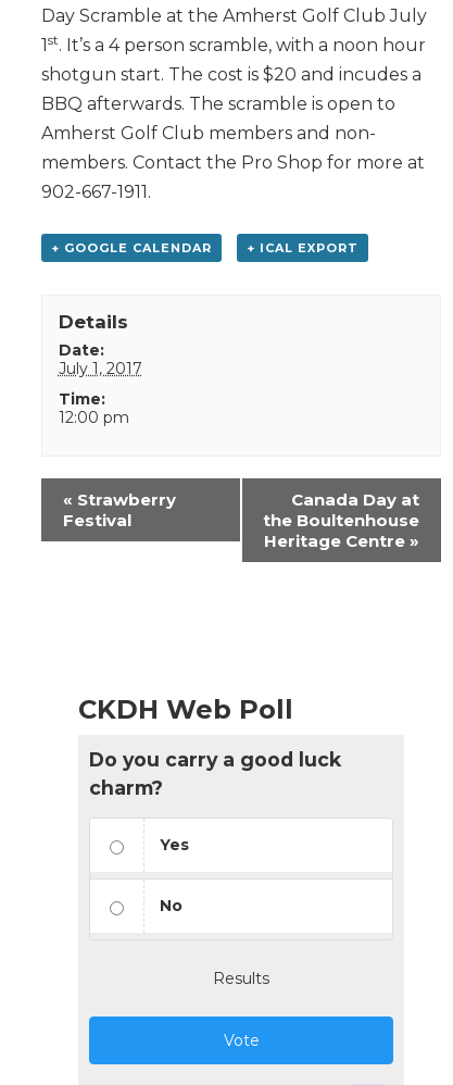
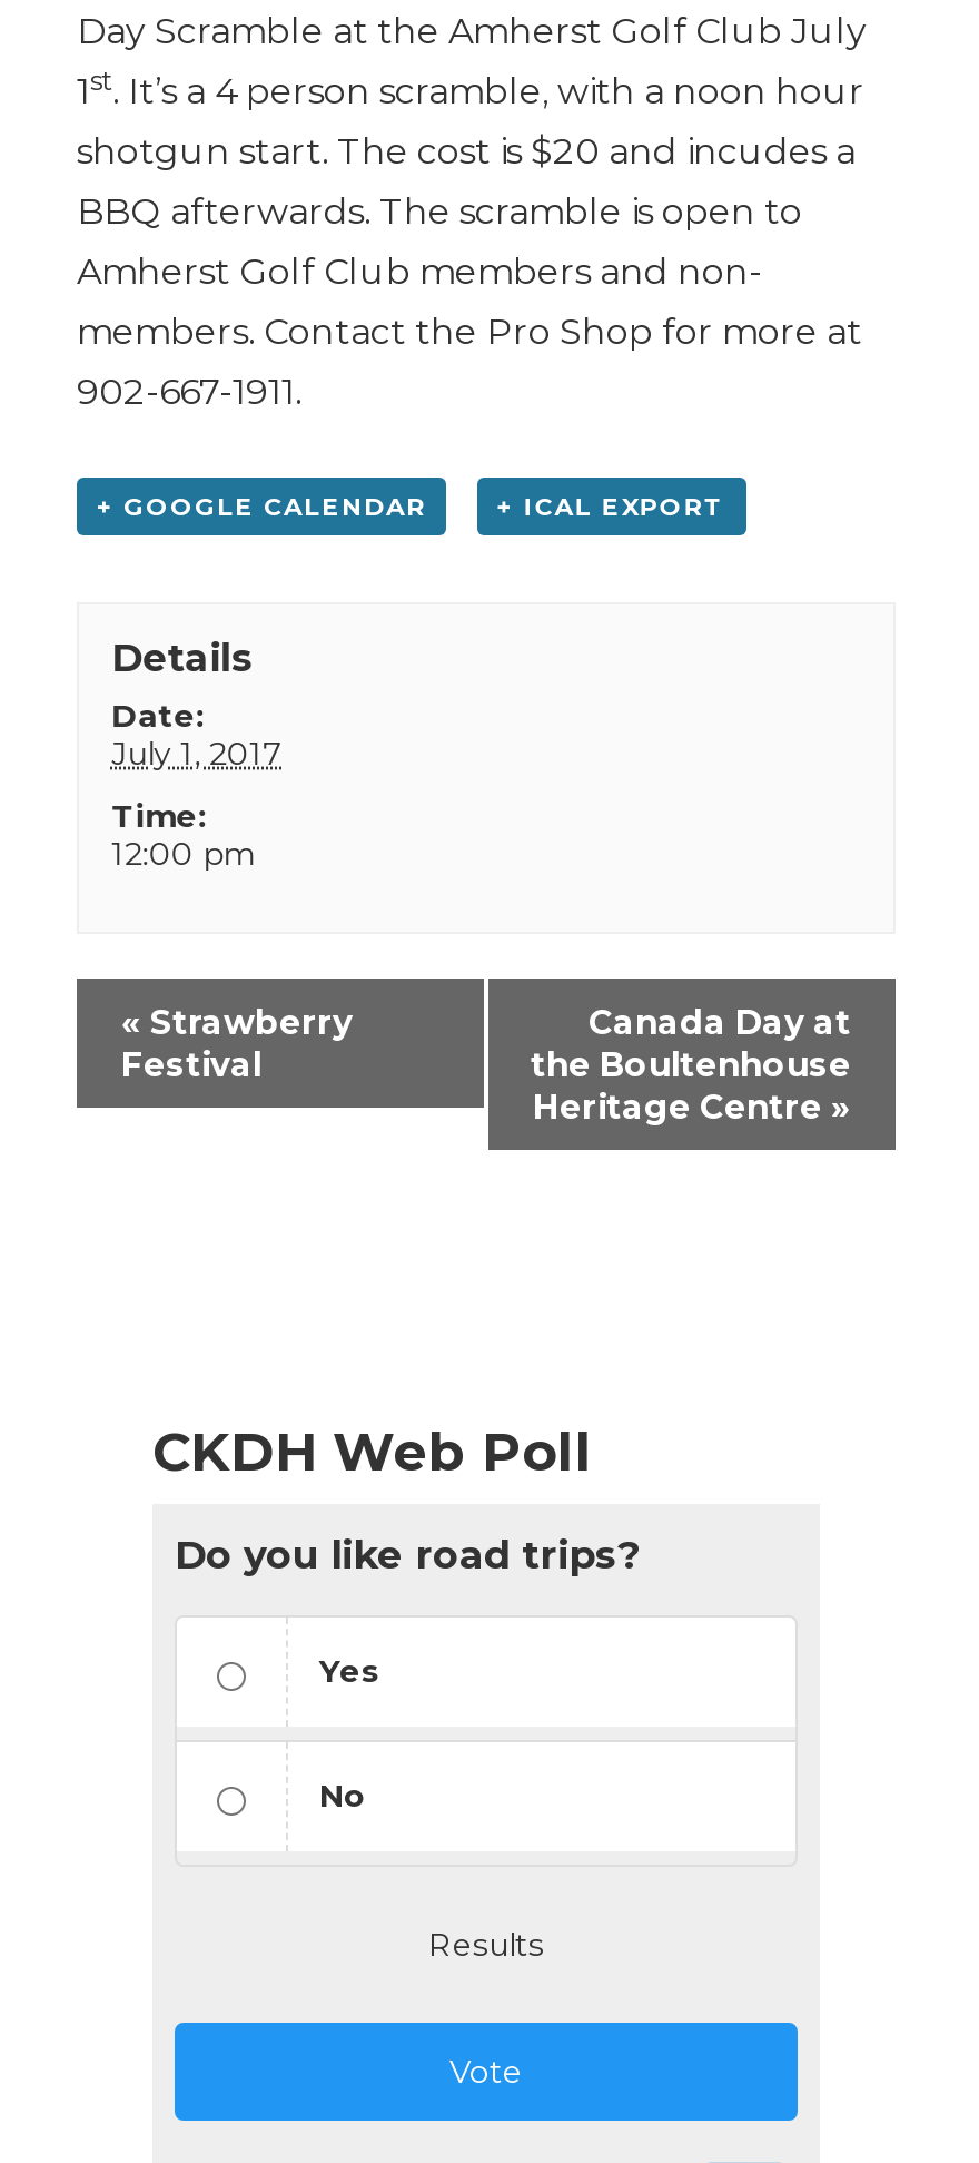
- Do you carry a good luck
- charm?
+ Do you like road trips?
